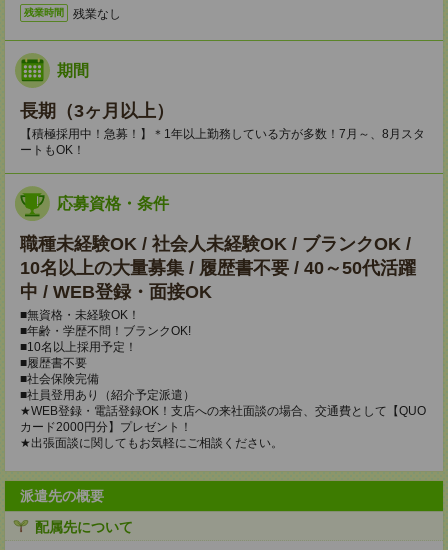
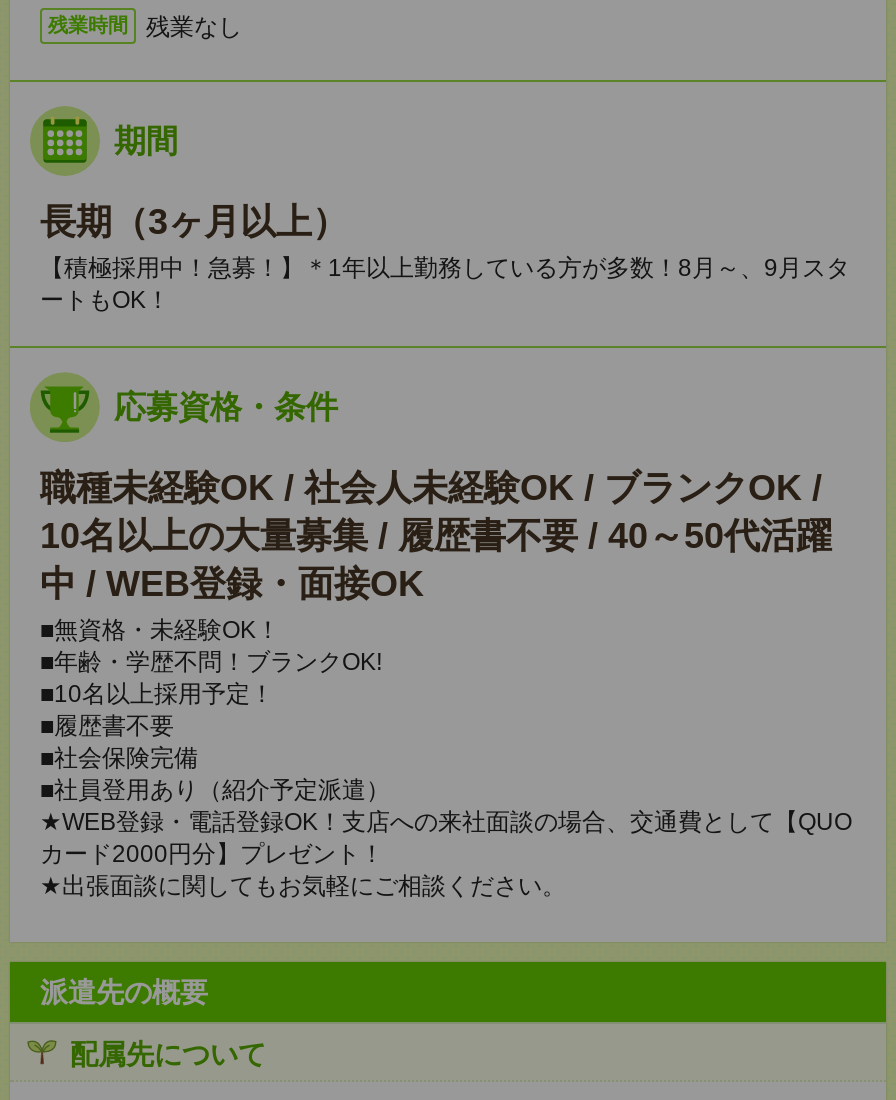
- 【積極採用中！急募！】＊1年以上勤務している方が多数！7月～、8月スタ
+ 【積極採用中！急募！】＊1年以上勤務している方が多数！8月～、9月スタ
